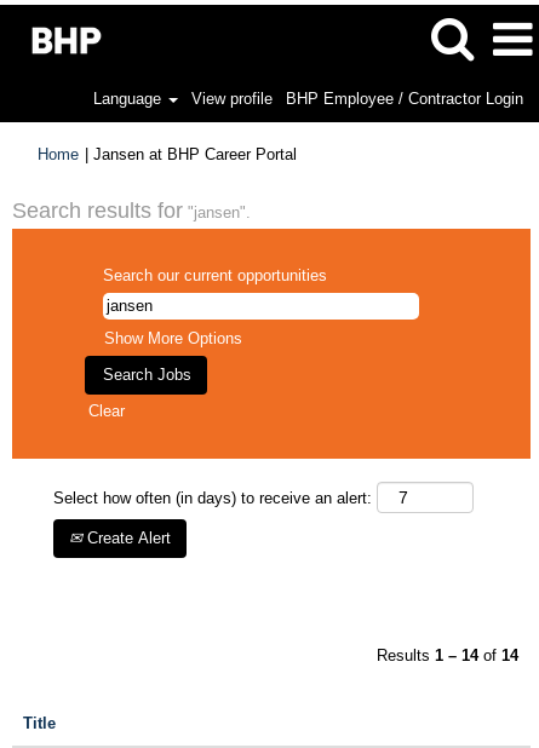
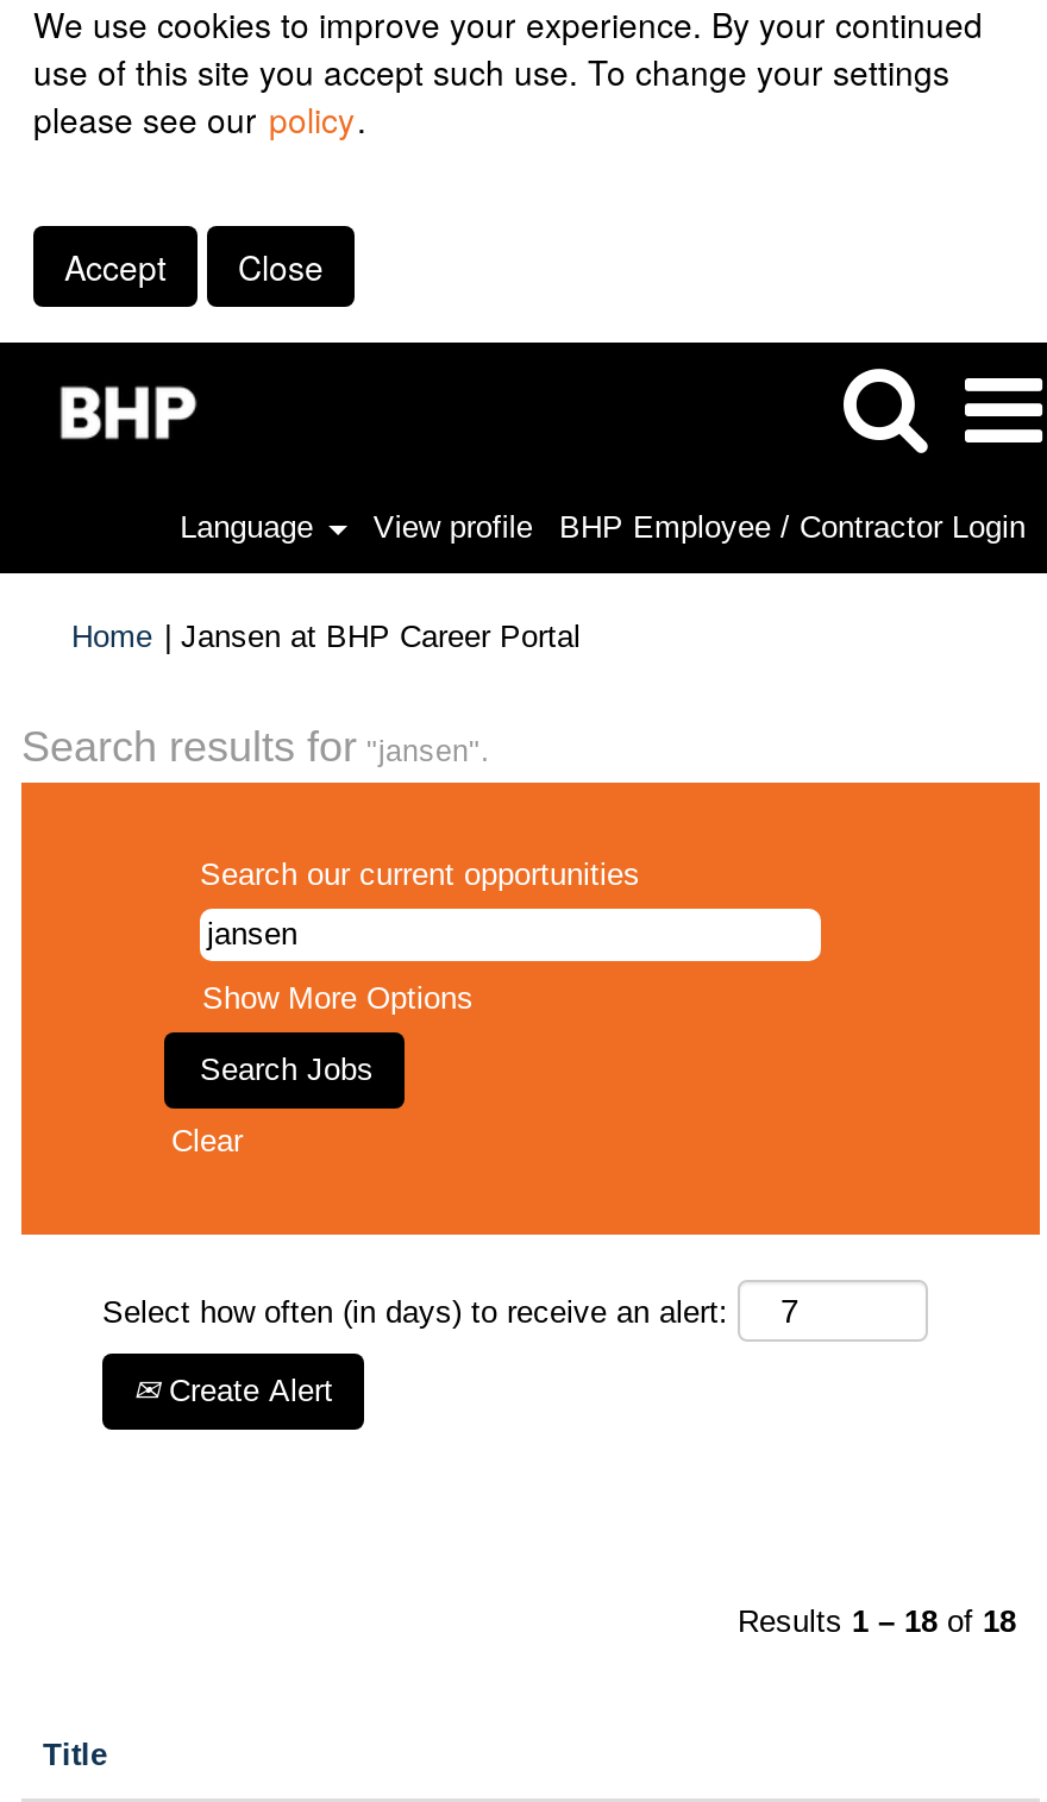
+ We use cookies to improve your experience. By your continued
+ use of this site you accept such use. To change your settings
+ please see our policy.
+ Accept
+ Close

- Results 1 – 14 of 14
+ Results 1 – 18 of 18
